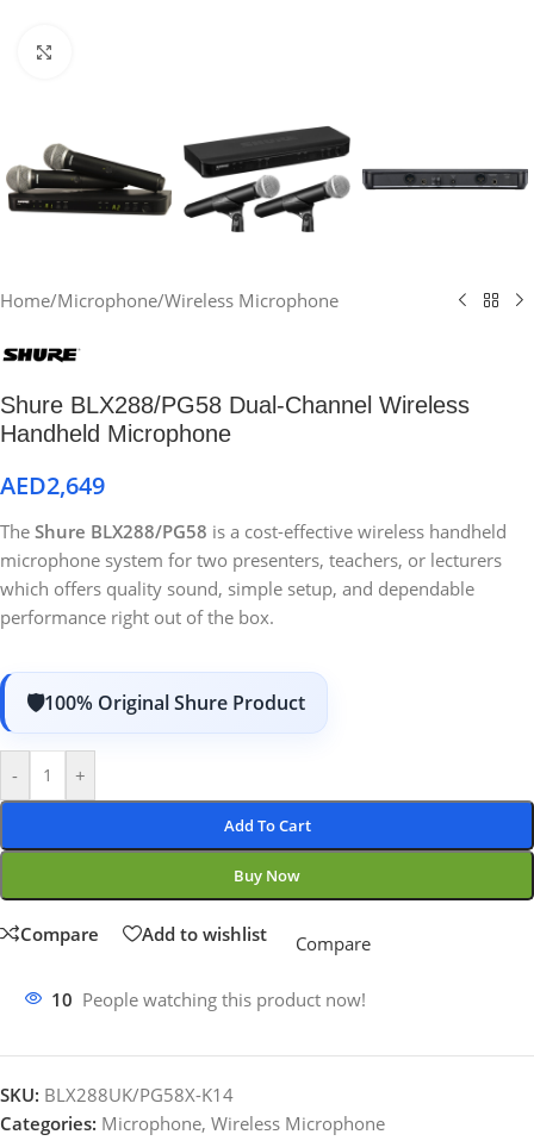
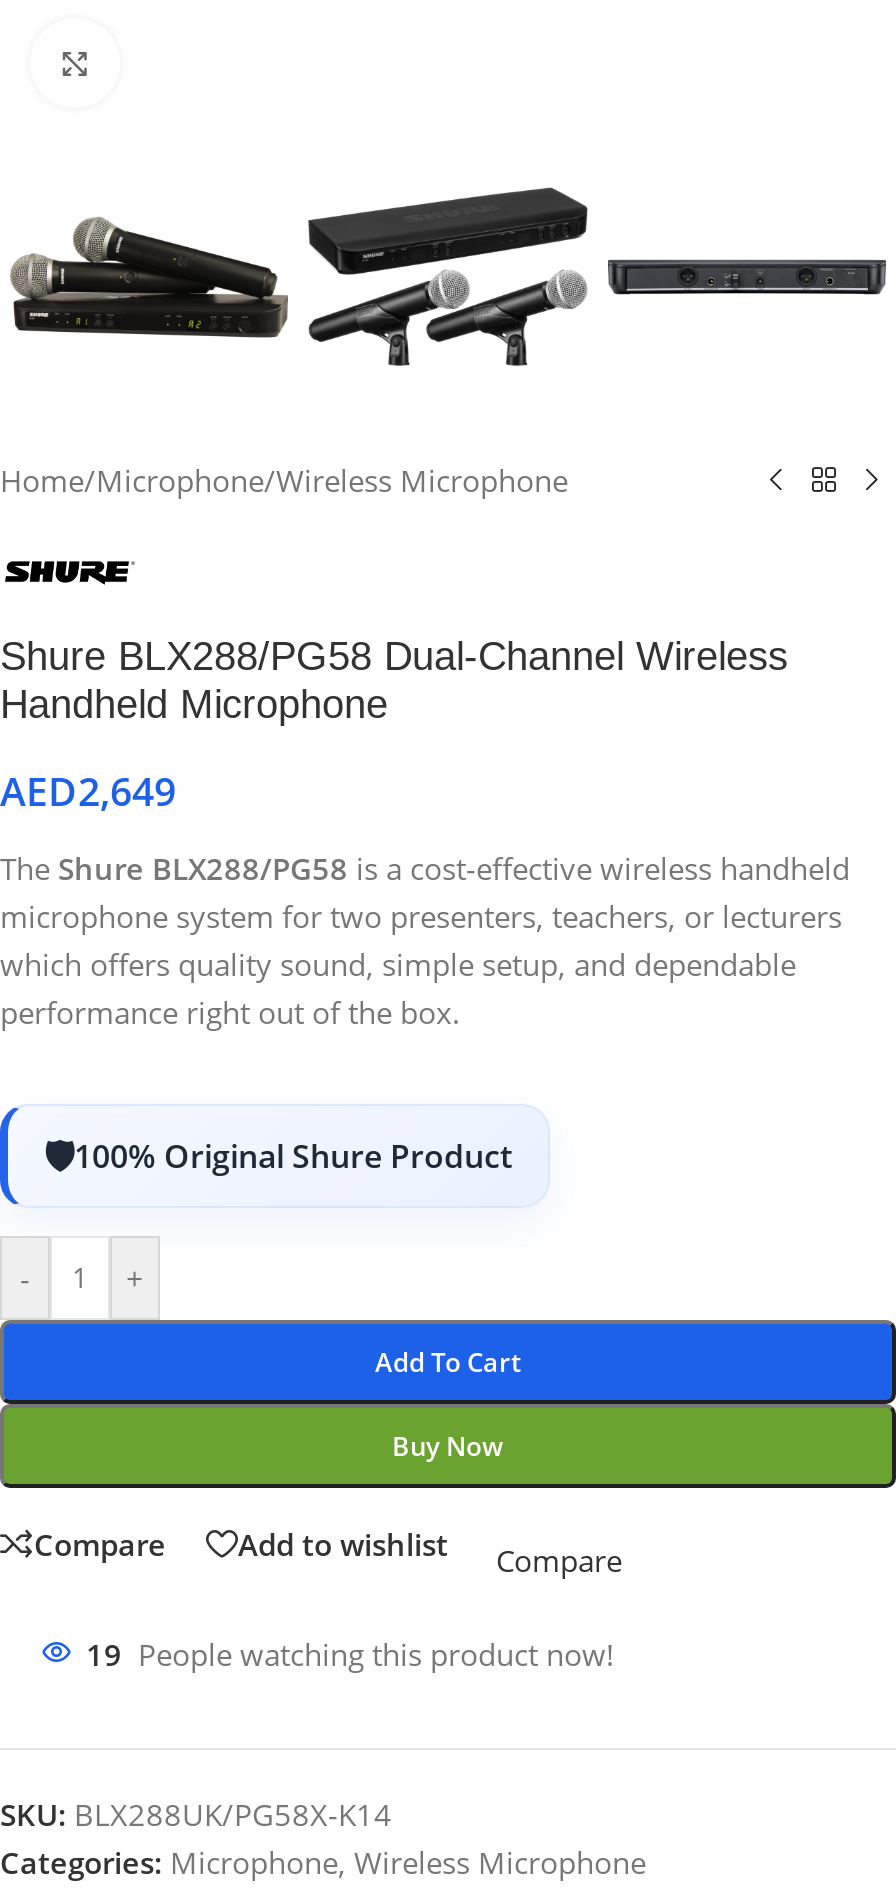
- 10 People watching this product now!
+ 19 People watching this product now!
